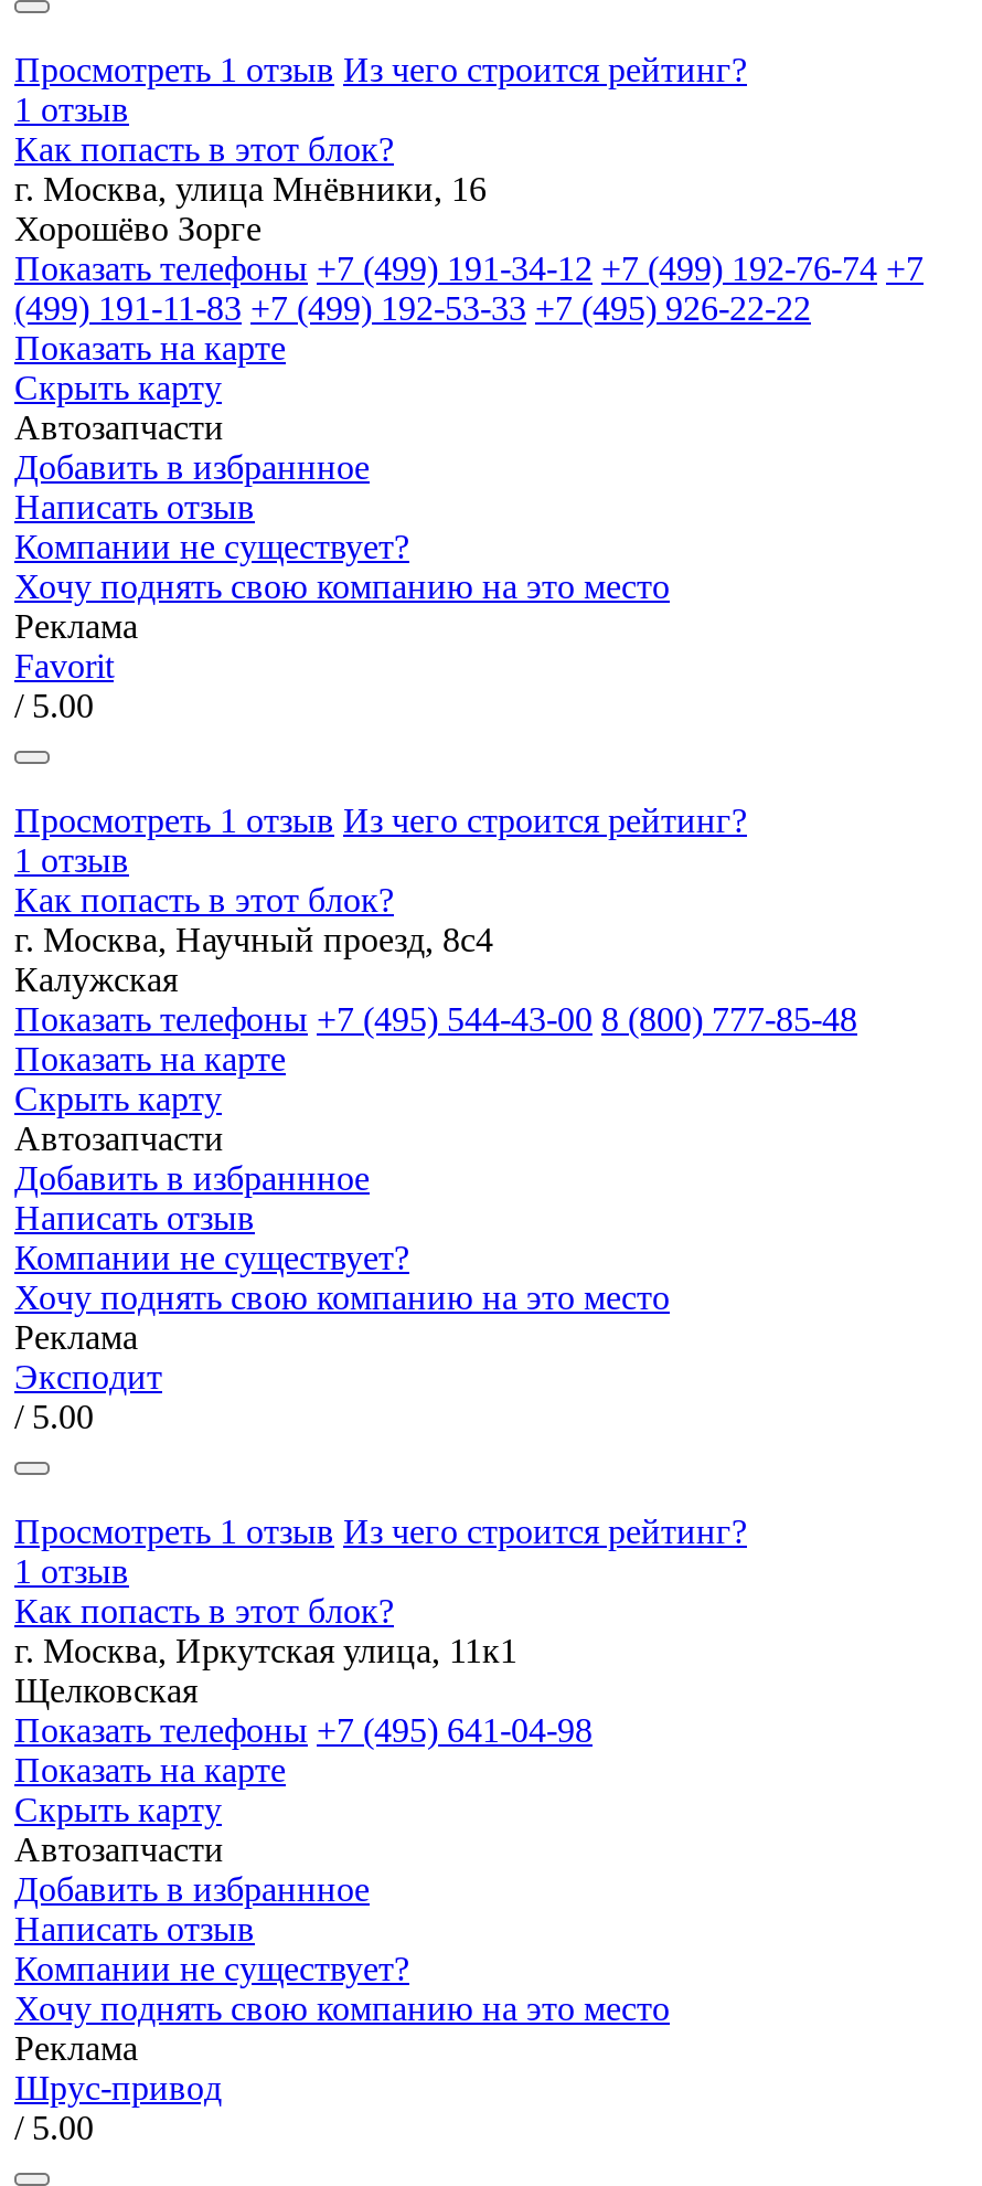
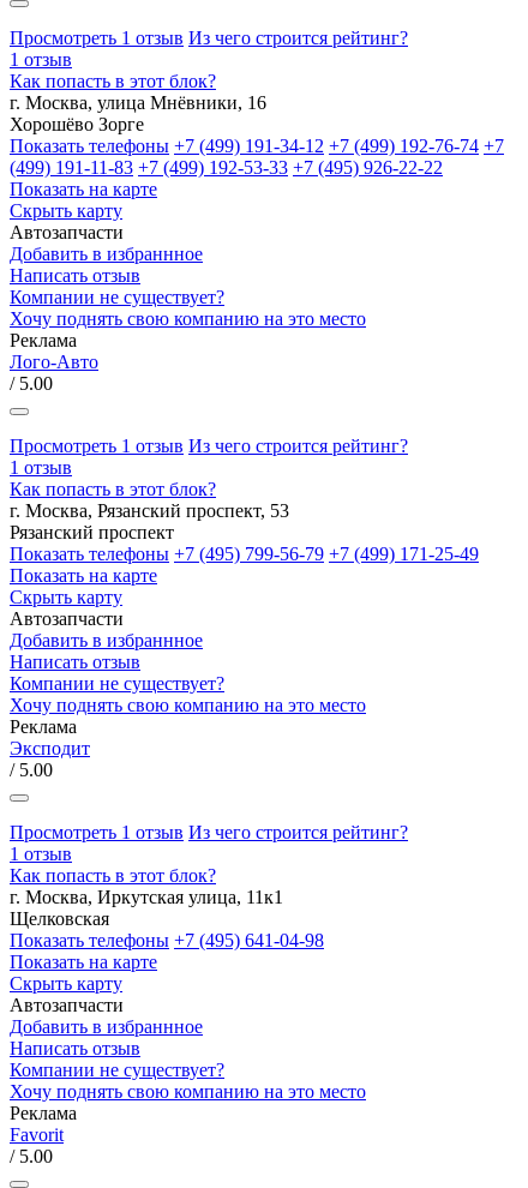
moved down: Favorit

+ Лого-Авто

- г. Москва, Научный проезд, 8с4
- Калужская
- Показать телефоны +7 (495) 544-43-00 8 (800) 777-85-48
+ г. Москва, Рязанский проспект, 53
+ Рязанский проспект
+ Показать телефоны +7 (495) 799-56-79 +7 (499) 171-25-49

- Шрус-привод
